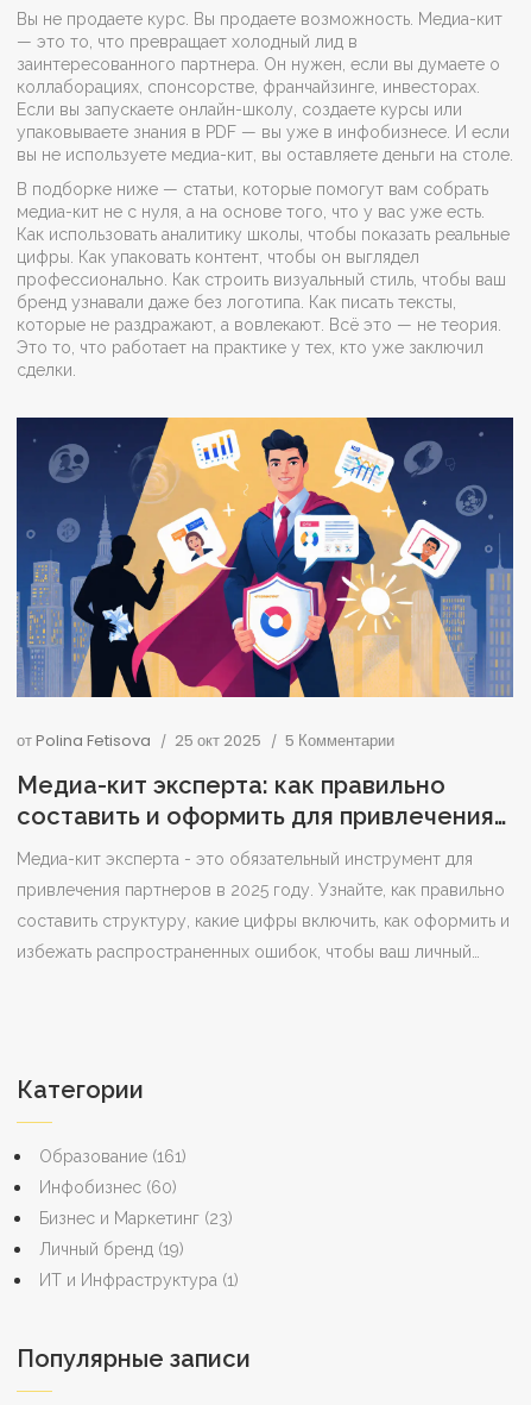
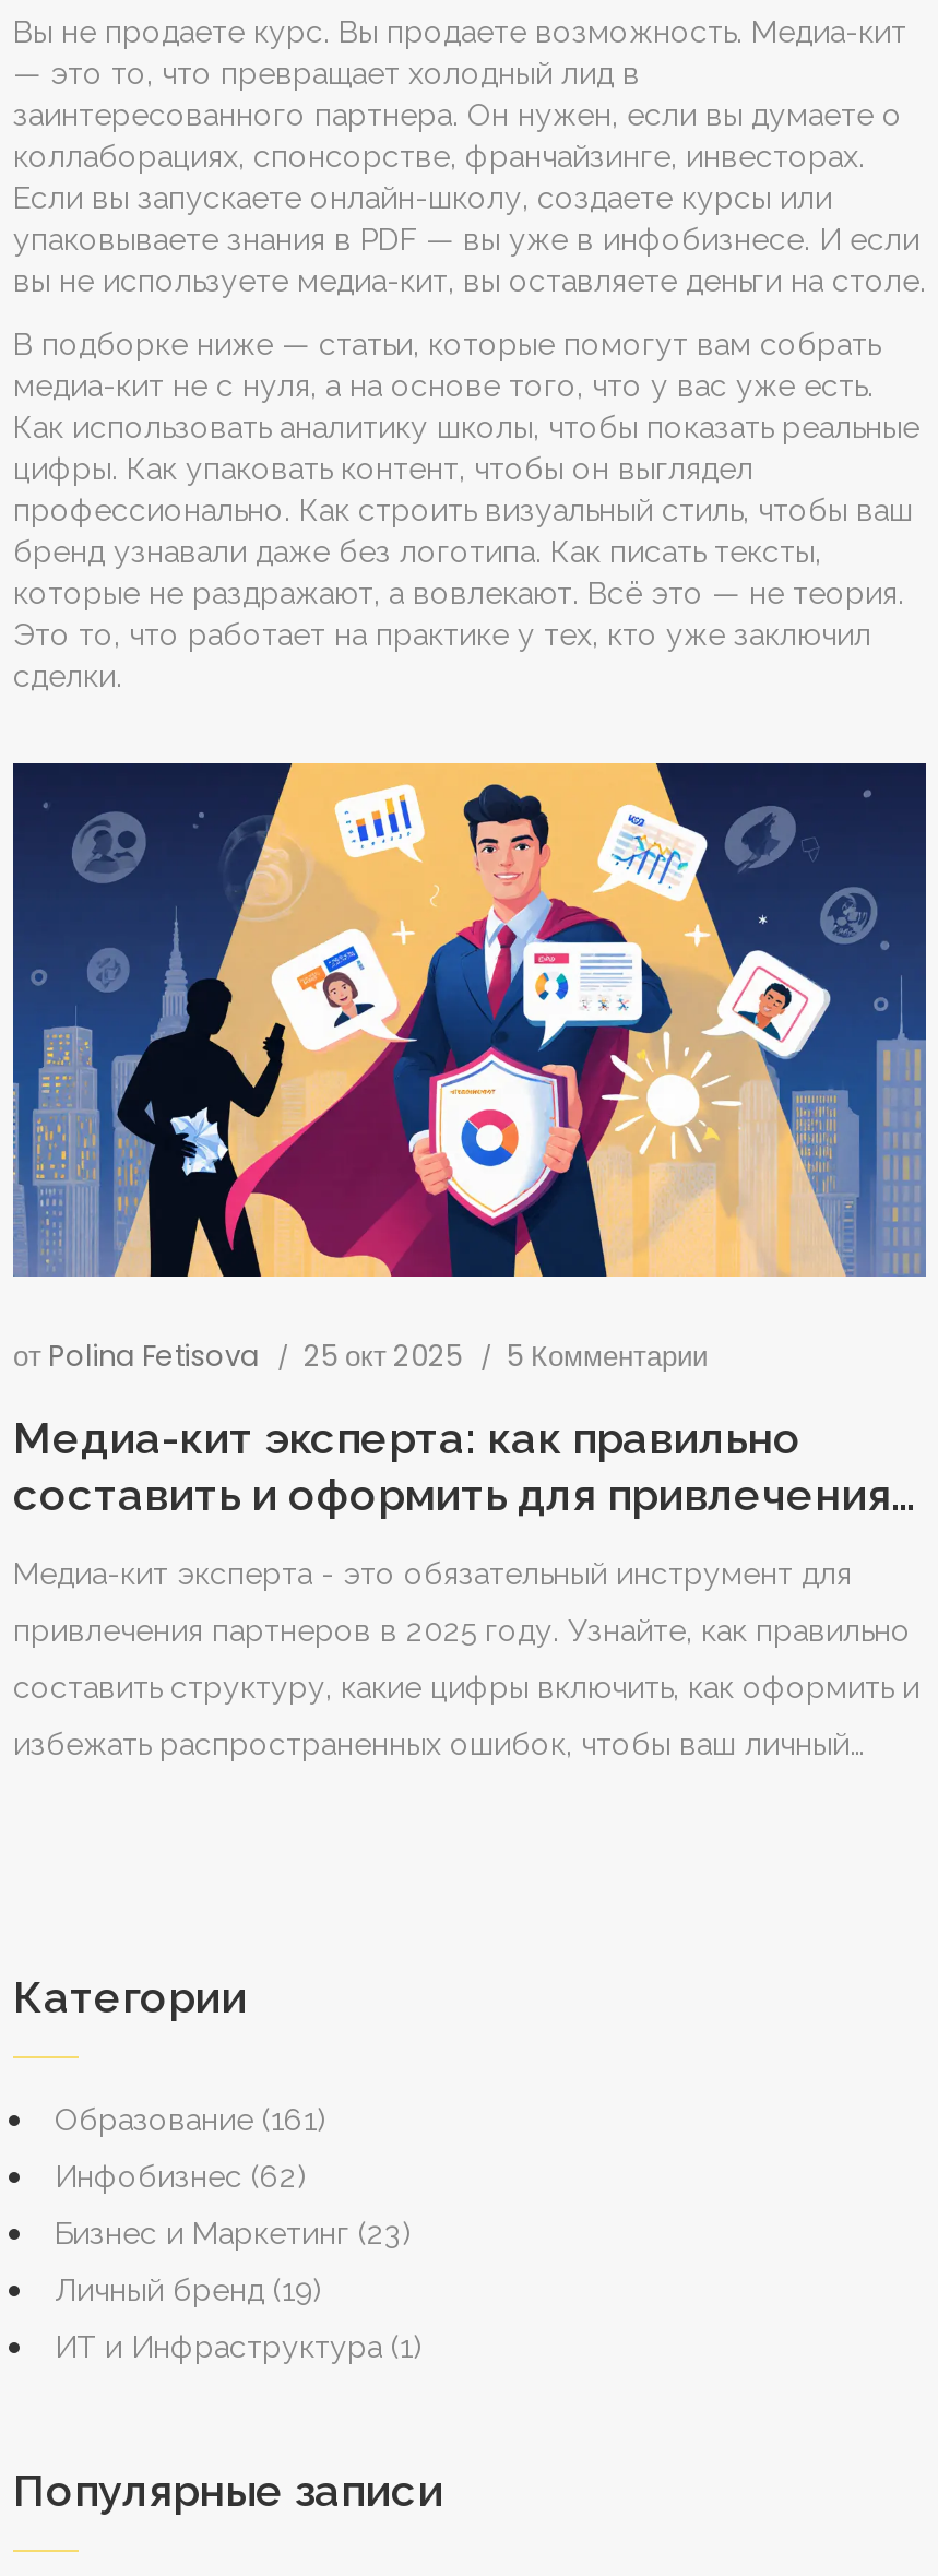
- Инфобизнес (60)
+ Инфобизнес (62)
